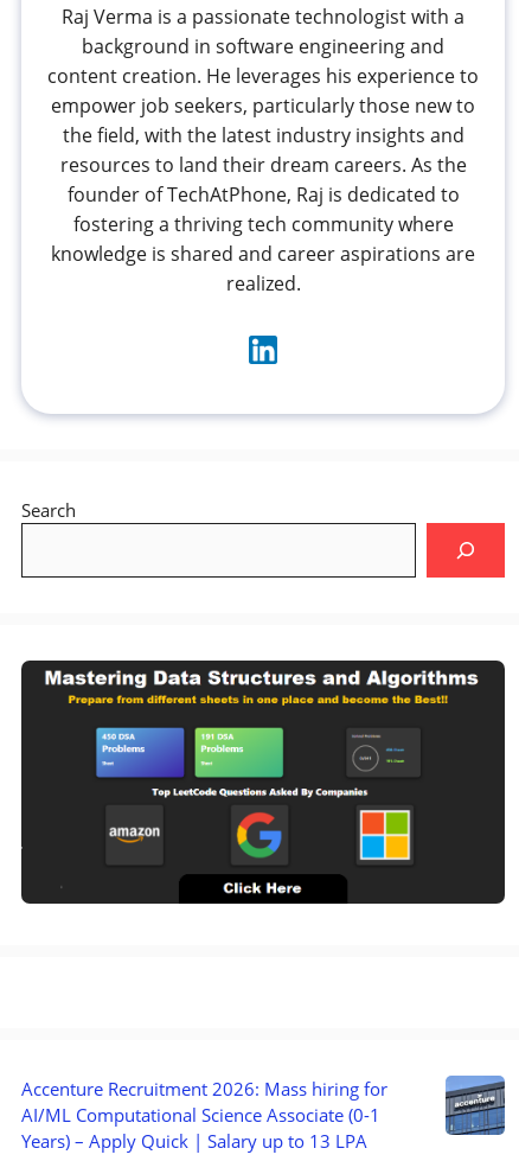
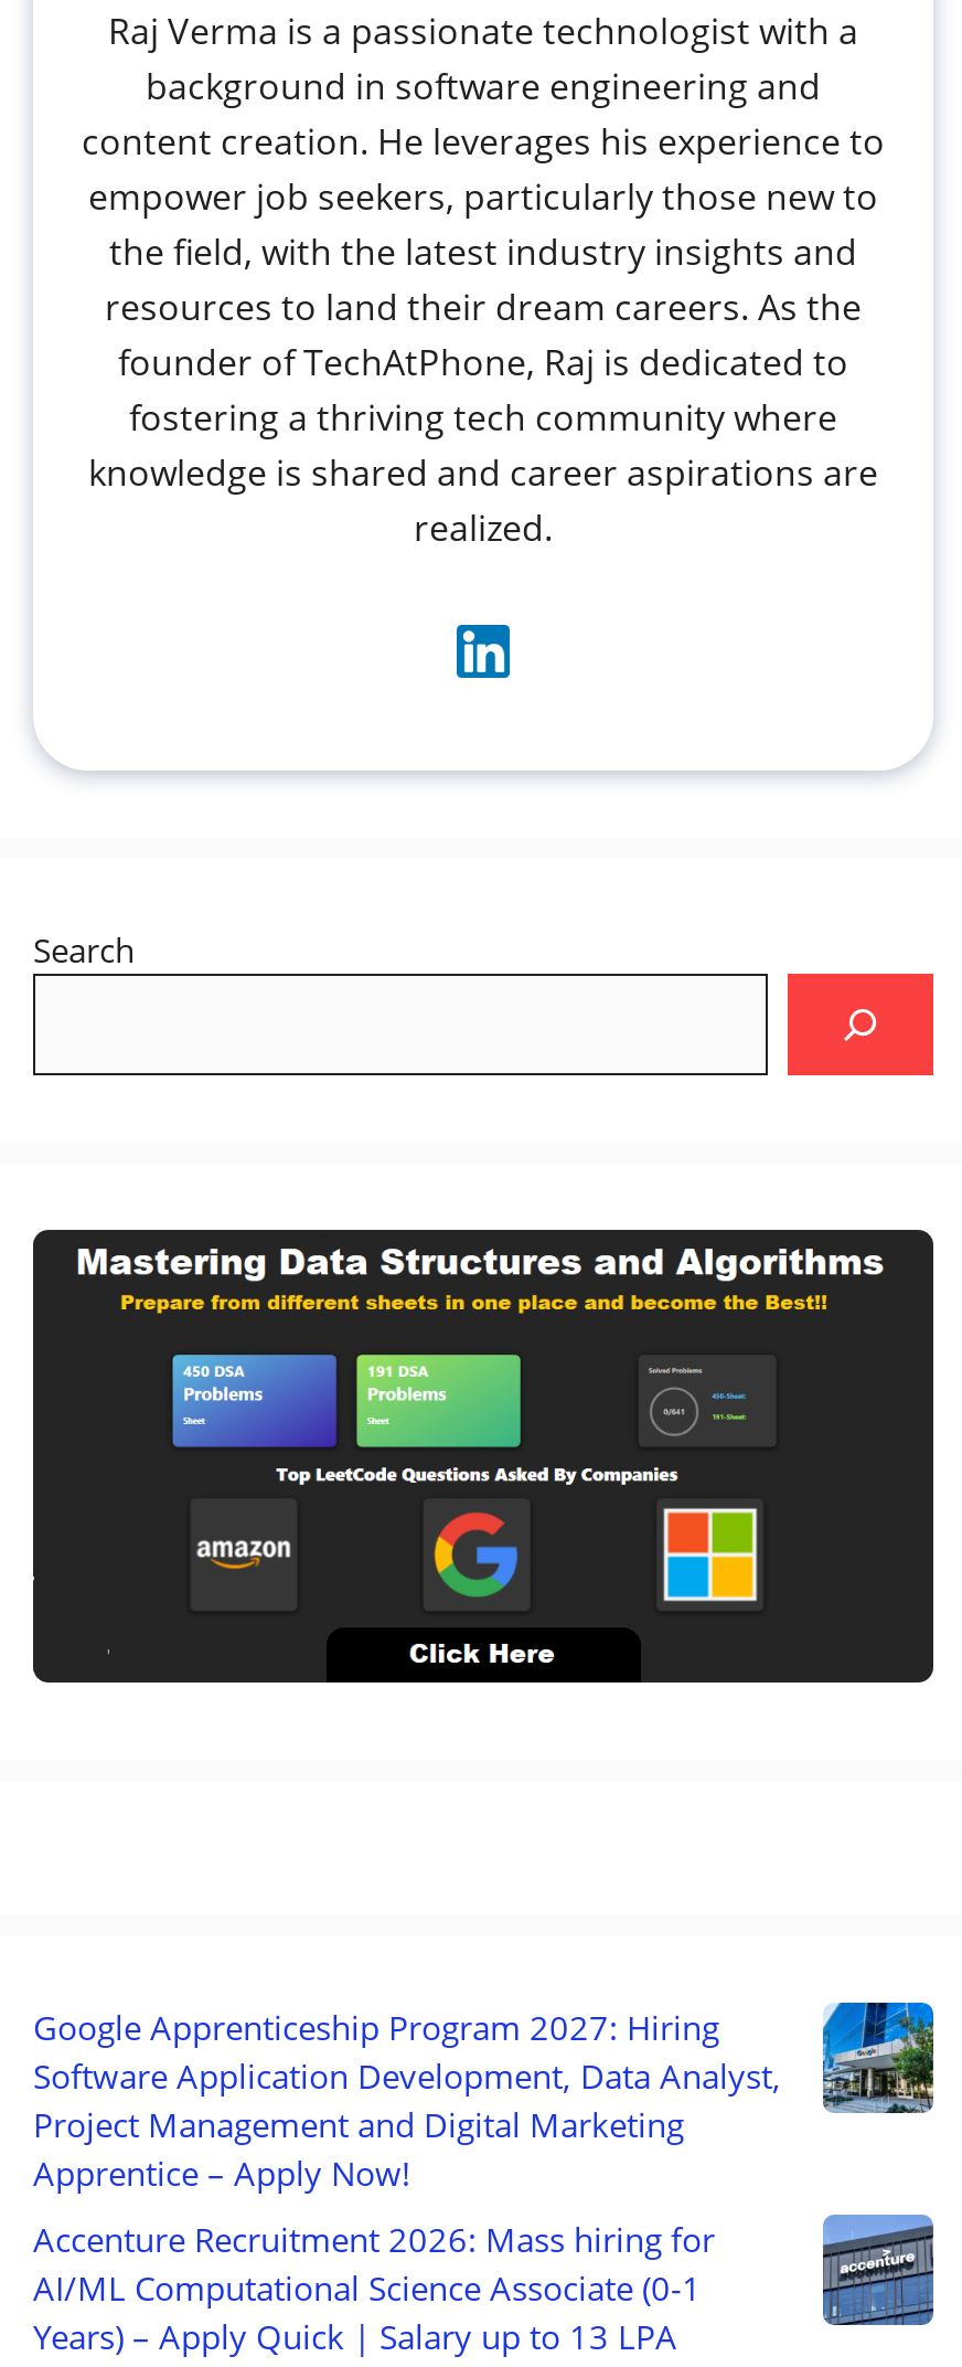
+ [image]
+ Google Apprenticeship Program 2027: Hiring
+ Software Application Development, Data Analyst,
+ Project Management and Digital Marketing
+ Apprentice – Apply Now!
